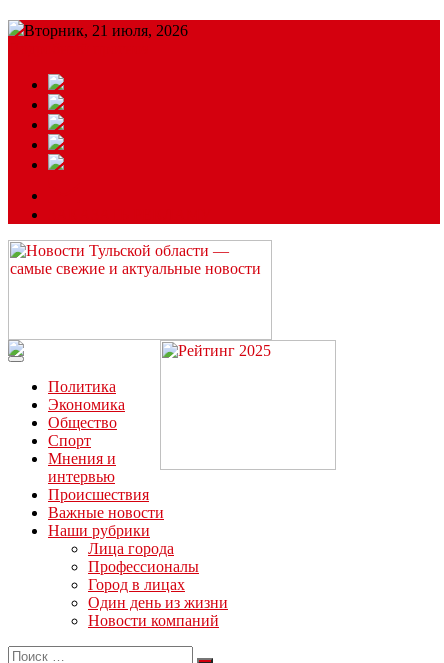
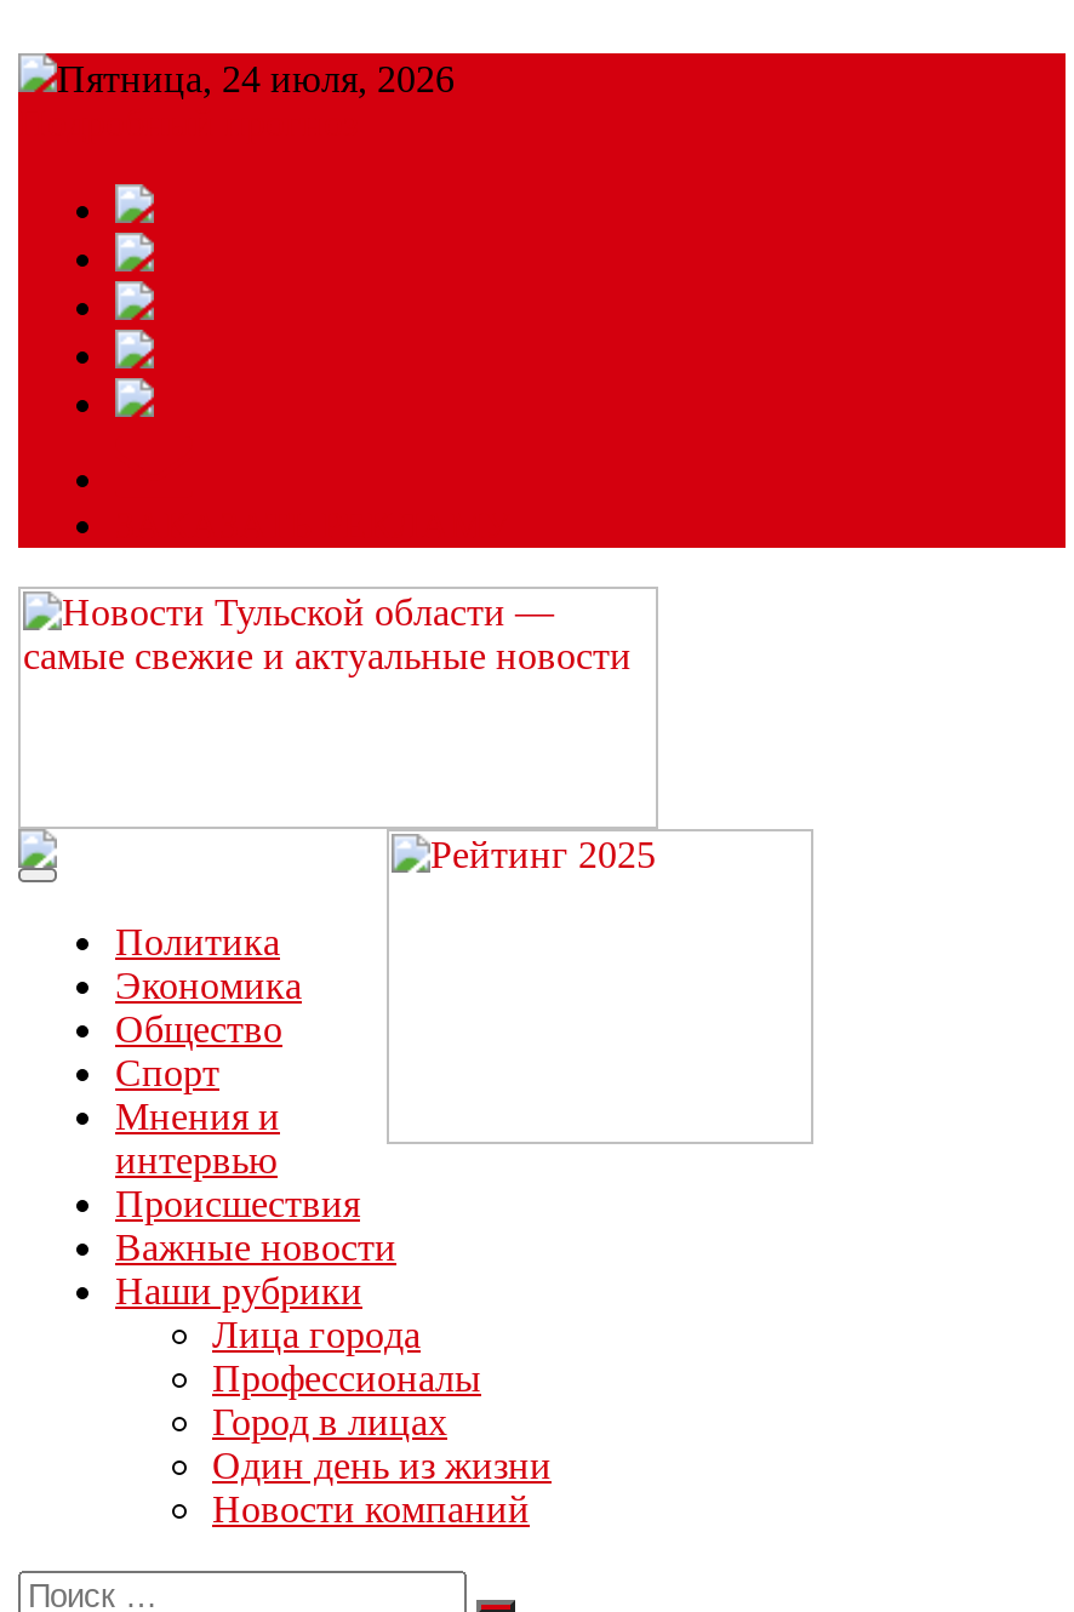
- Вторник, 21 июля, 2026
+ Пятница, 24 июля, 2026
